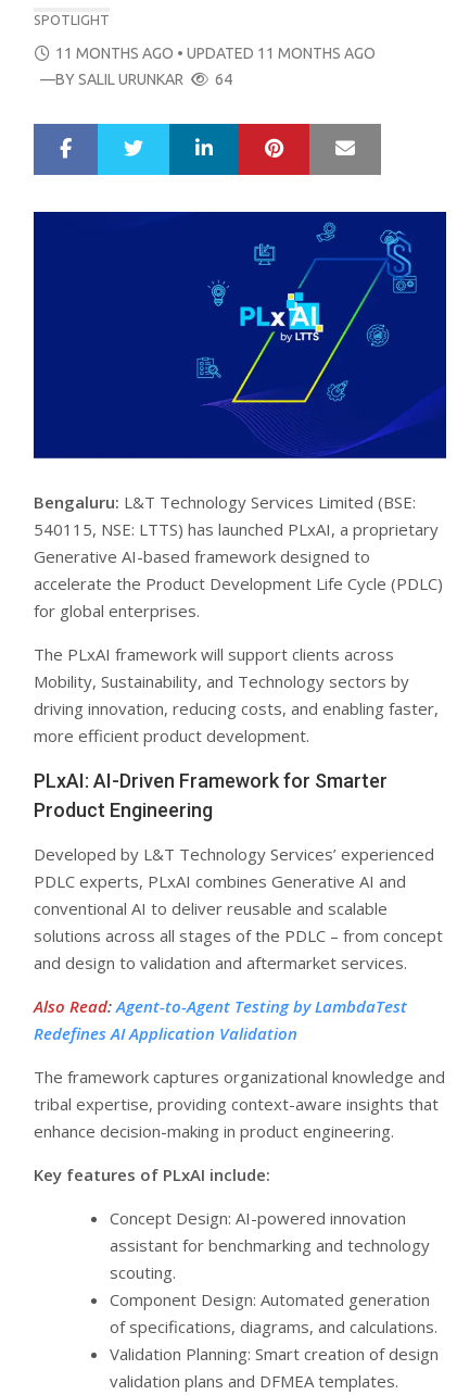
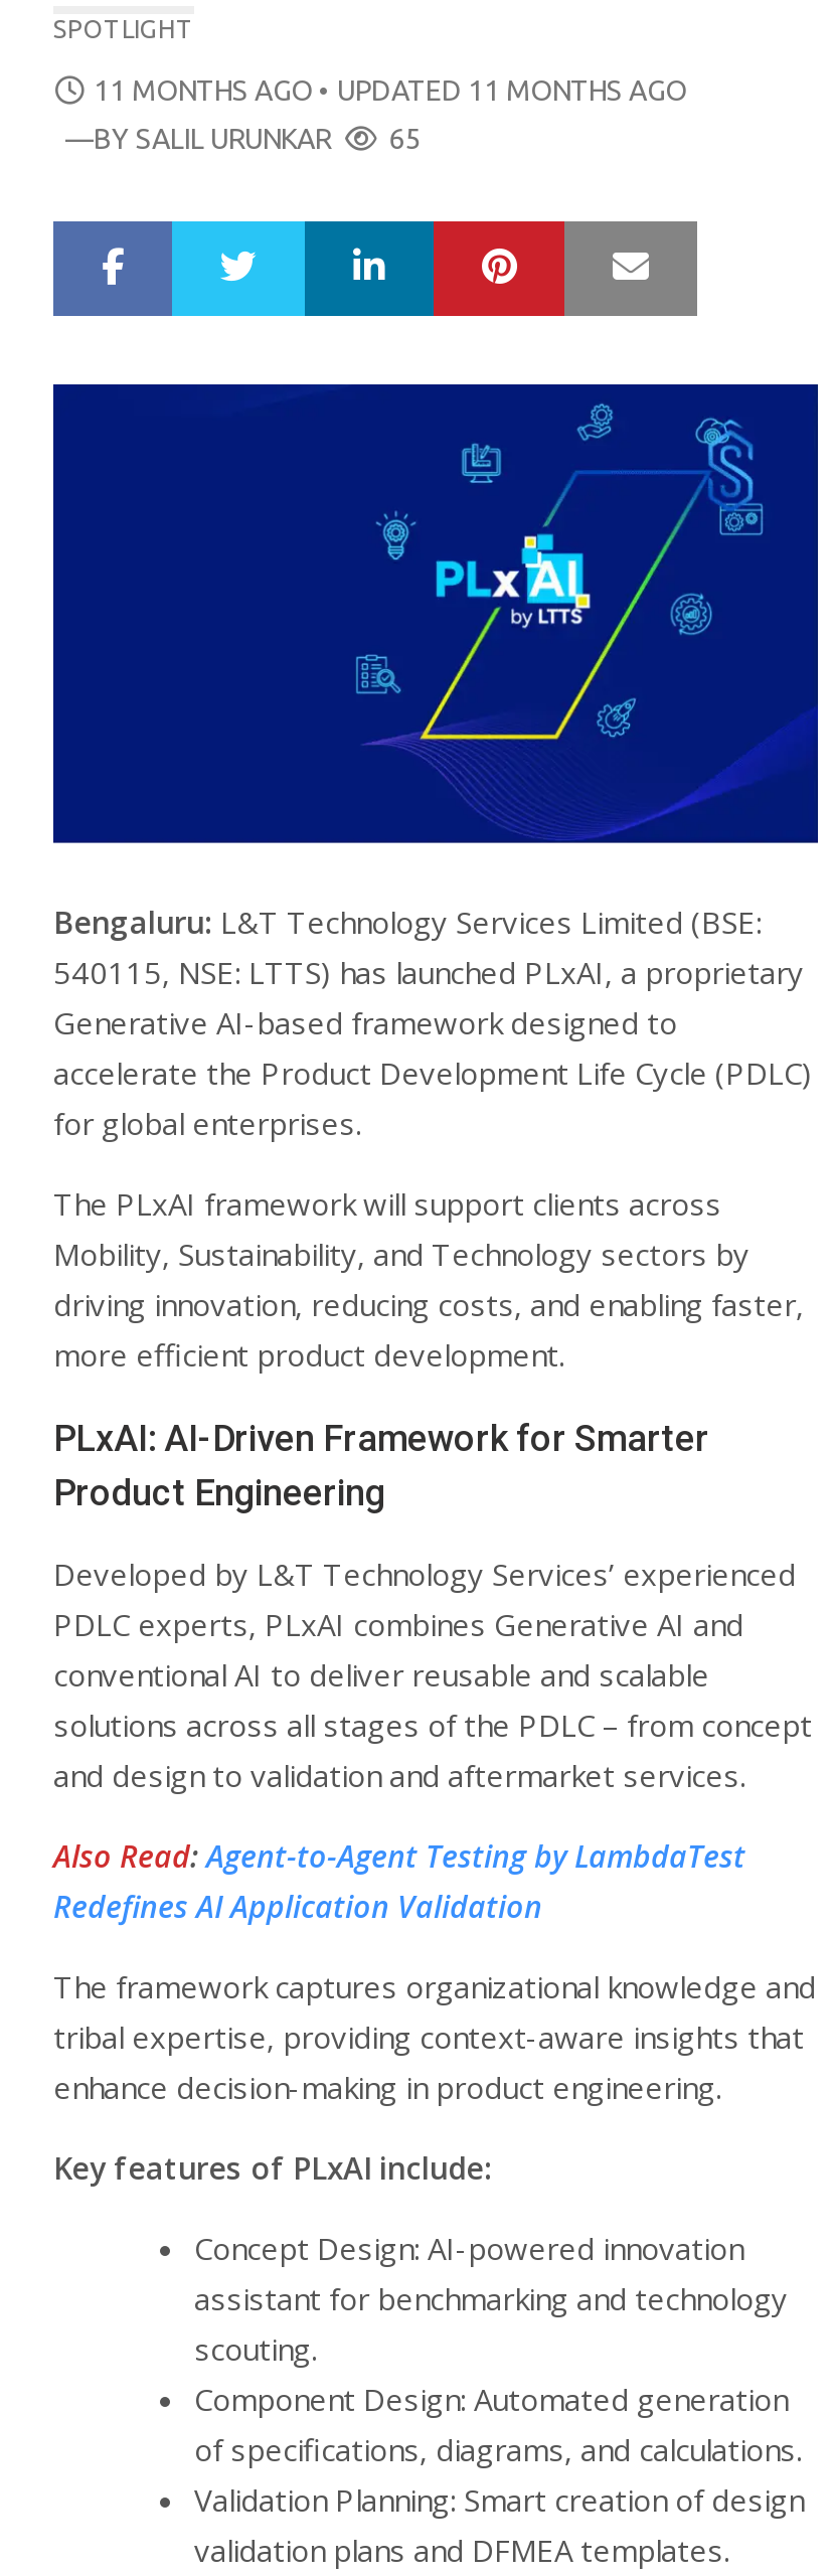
- 64
+ 65
